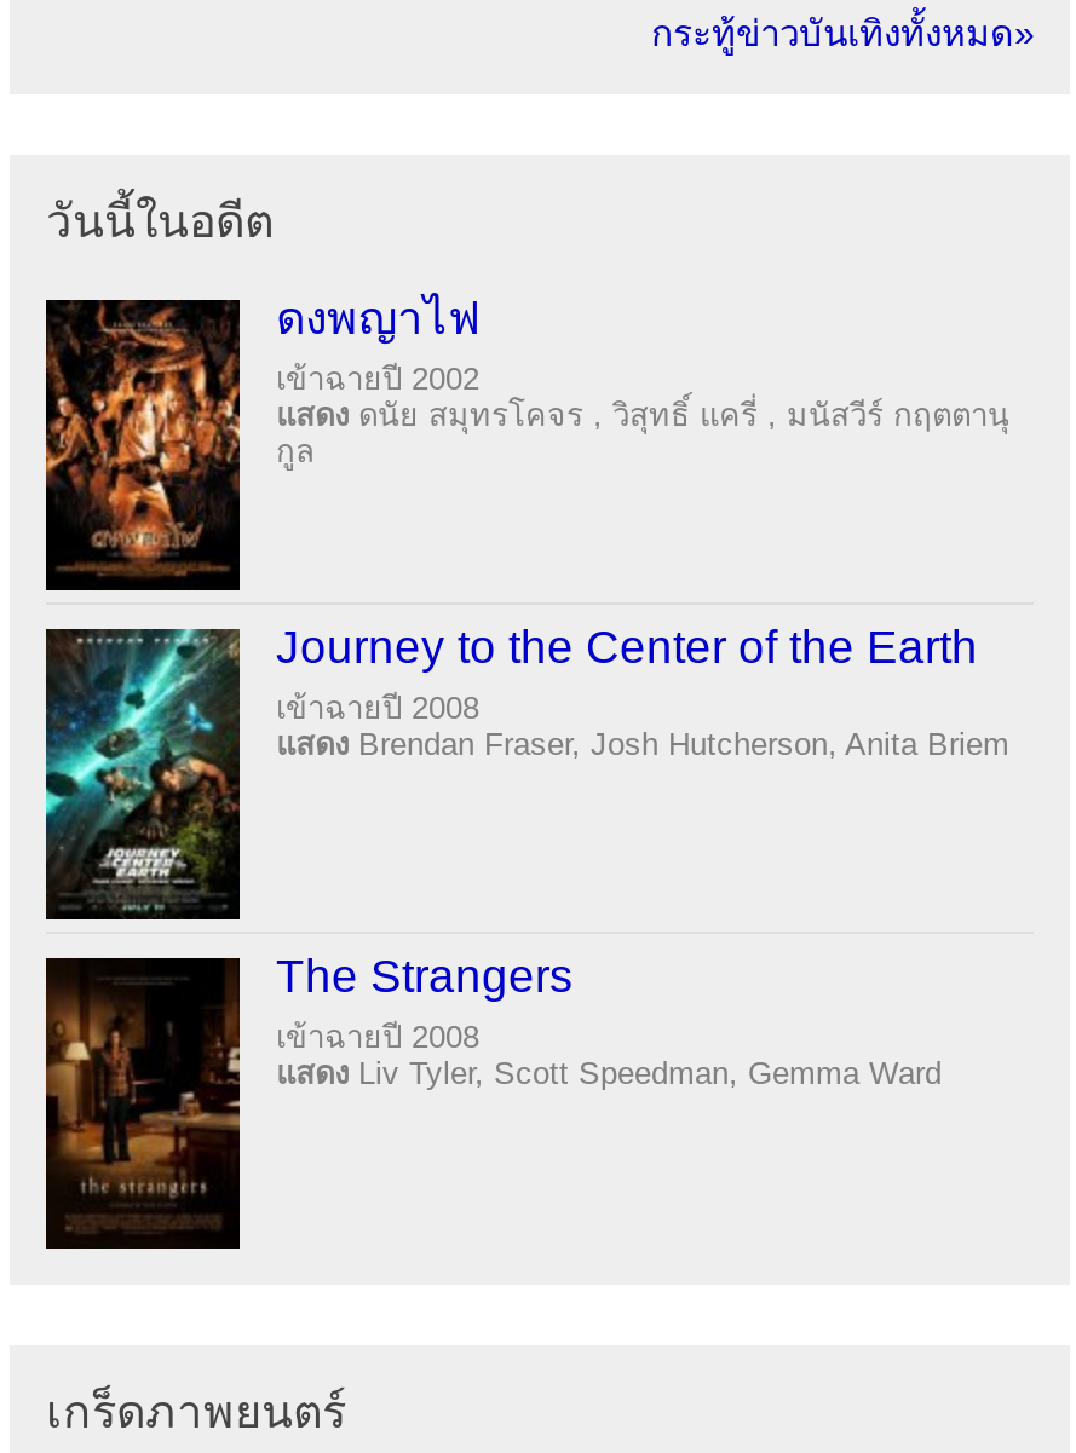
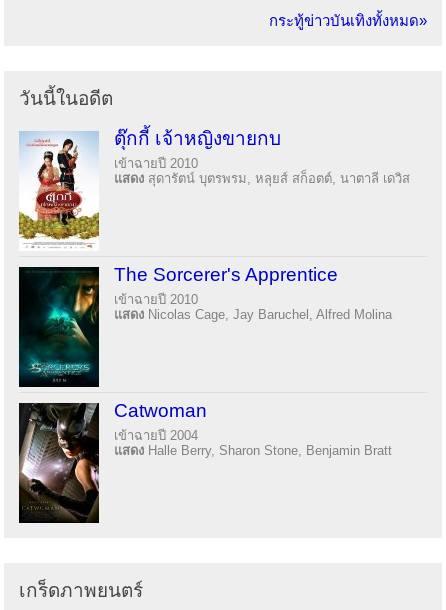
- [image]
- ดงพญาไฟ
- เข้าฉายปี 2002
- แสดงดนัย สมุทรโคจร , วิสุทธิ์ แครี่ , มนัสวีร์ กฤตตานุ
- กูล
+ [image]
+ ตุ๊กกี้ เจ้าหญิงขายกบ
+ เข้าฉายปี 2010
+ แสดงสุดารัตน์ บุตรพรม, หลุยส์ สก็อตต์, นาตาลี เดวิส

- [image]
- Journey to the Center of the Earth
- เข้าฉายปี 2008
- แสดงBrendan Fraser, Josh Hutcherson, Anita Briem
+ [image]
+ The Sorcerer's Apprentice
+ เข้าฉายปี 2010
+ แสดงNicolas Cage, Jay Baruchel, Alfred Molina

- [image]
- The Strangers
- เข้าฉายปี 2008
- แสดงLiv Tyler, Scott Speedman, Gemma Ward
+ [image]
+ Catwoman
+ เข้าฉายปี 2004
+ แสดงHalle Berry, Sharon Stone, Benjamin Bratt
